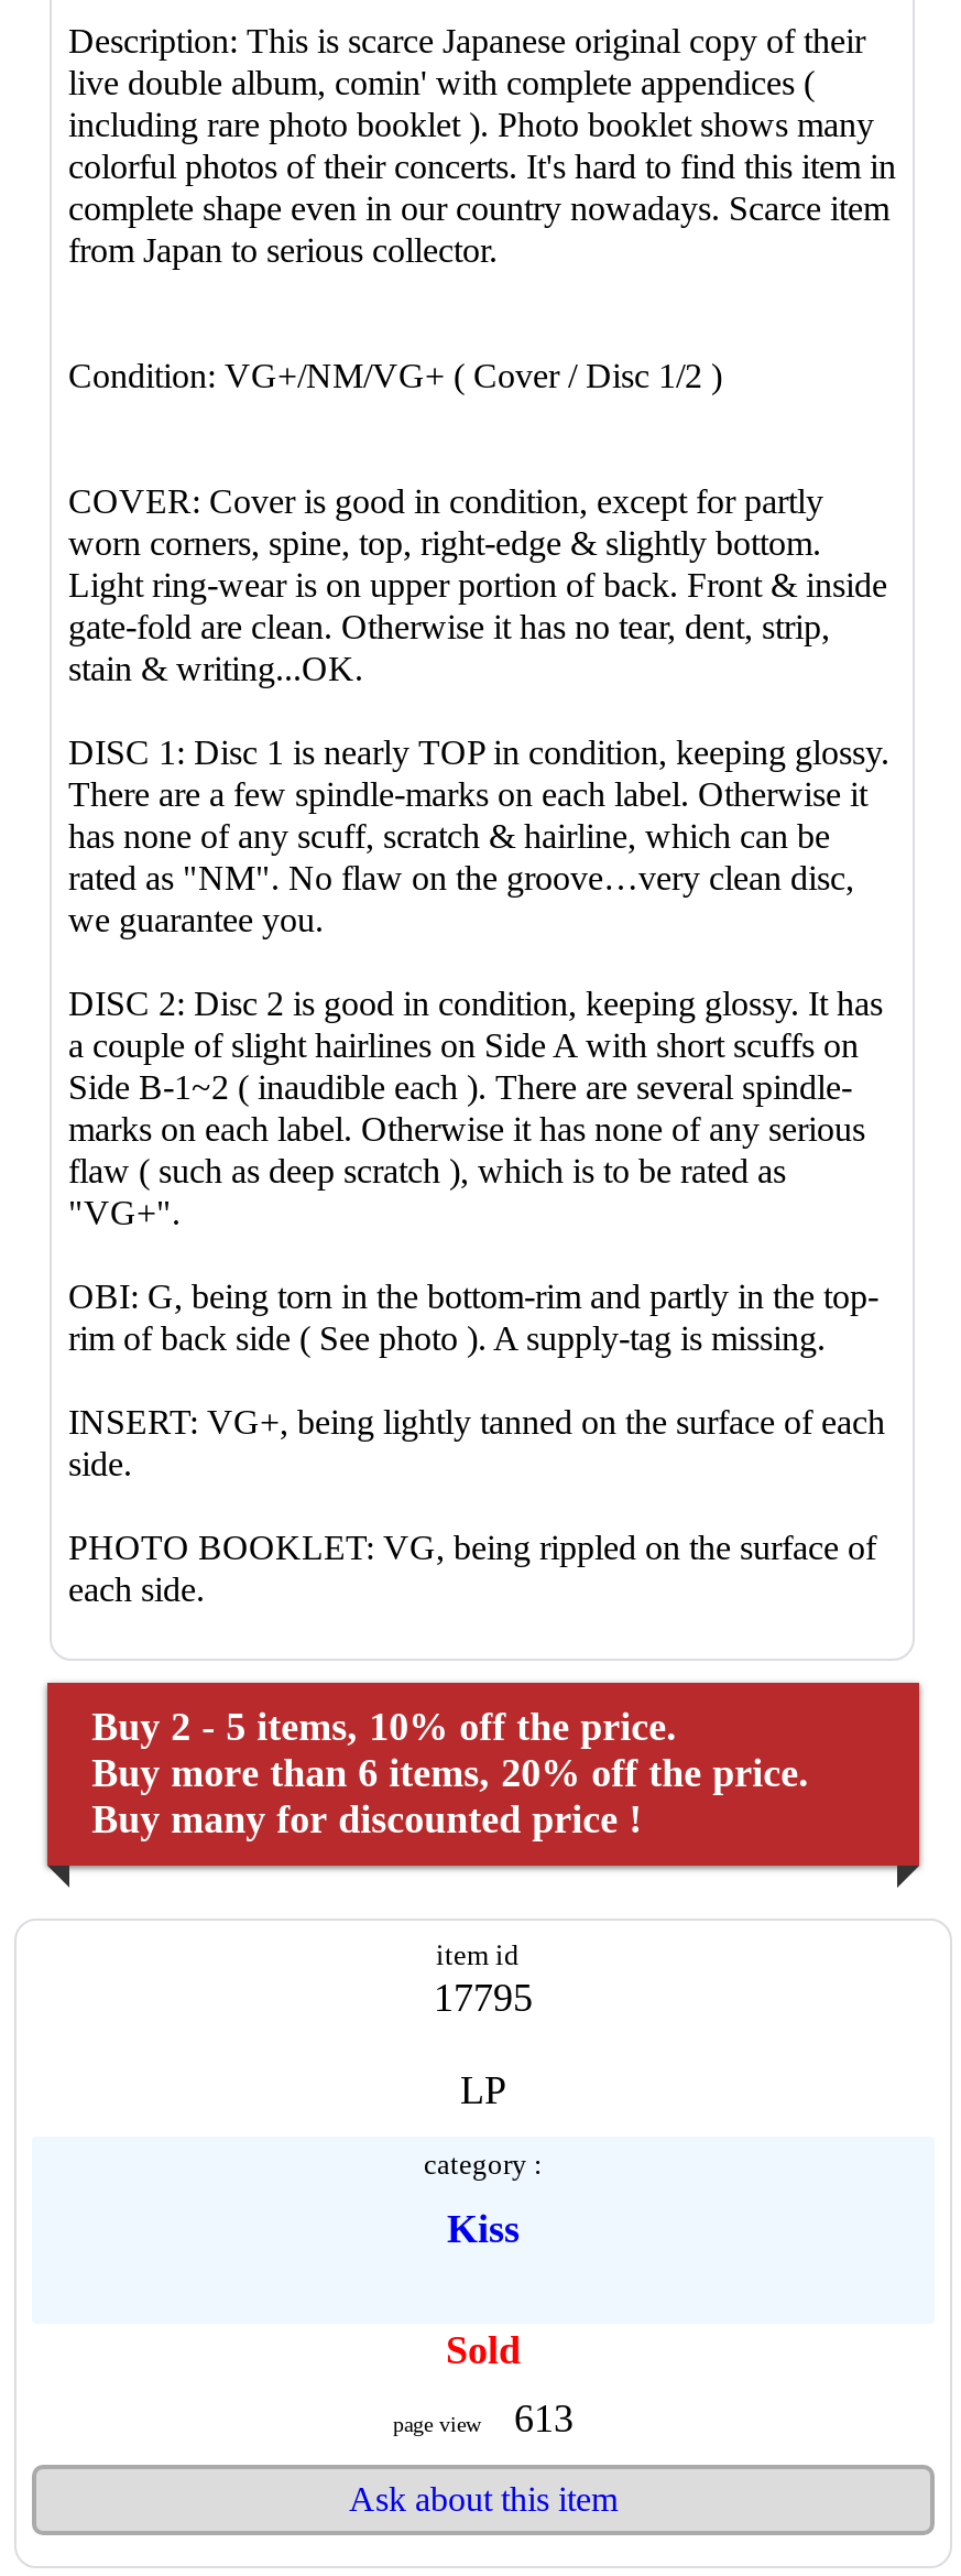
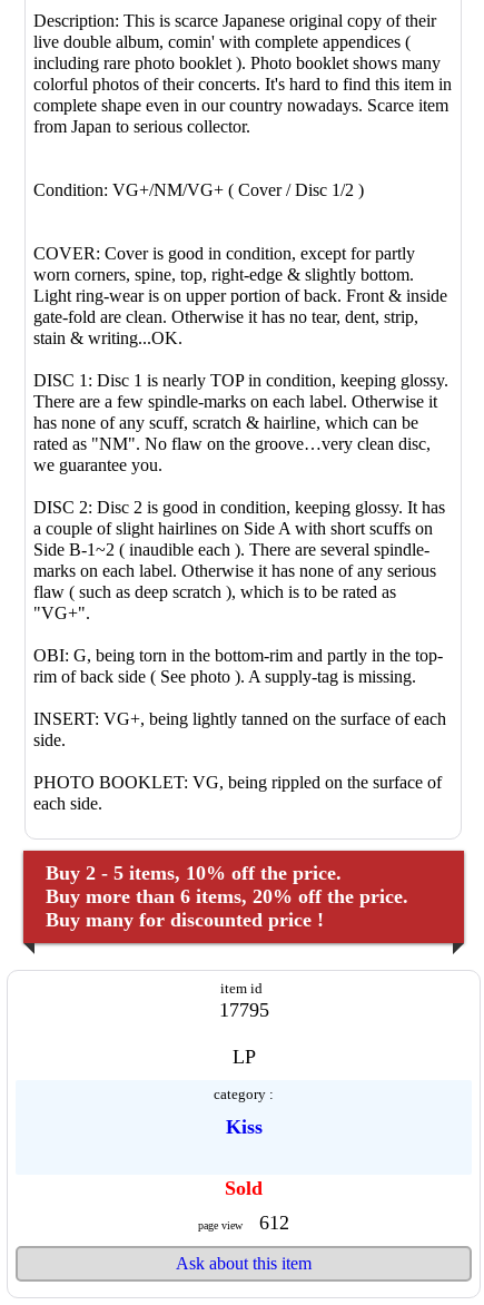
- page view 613
+ page view 612
